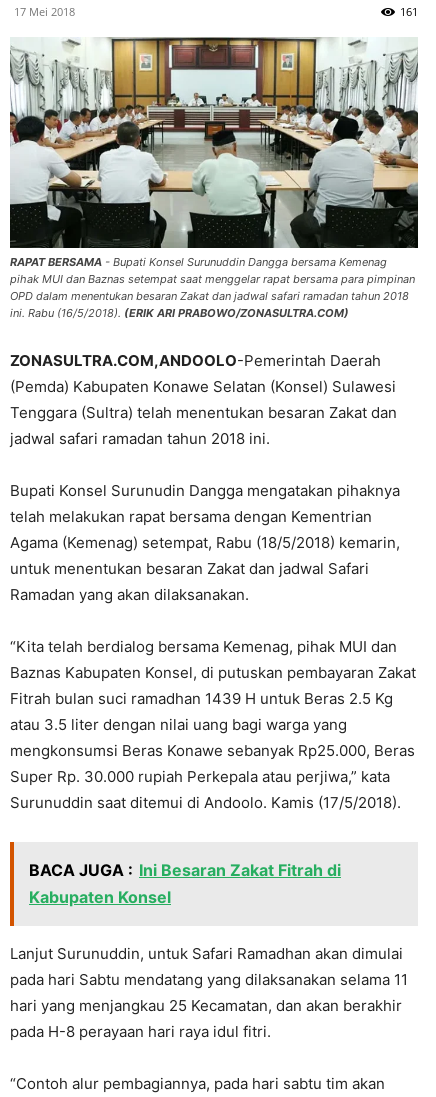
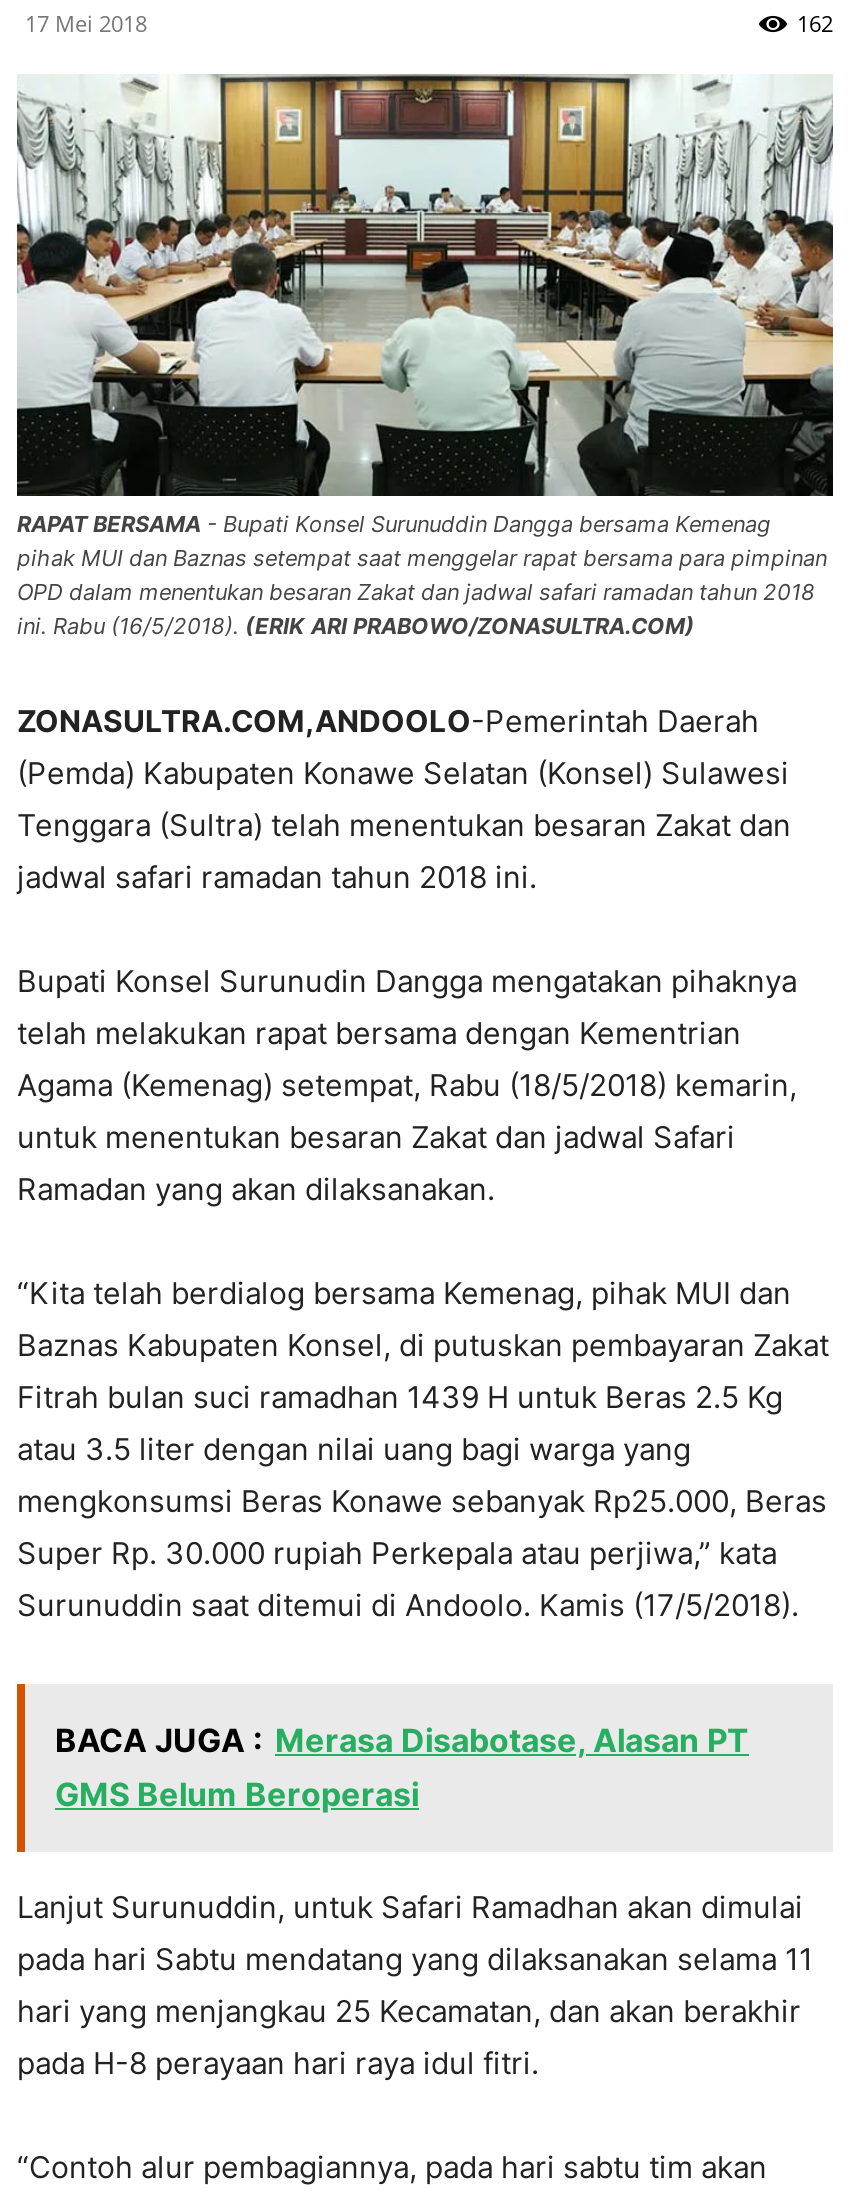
- 161
+ 162

- BACA JUGA : Ini Besaran Zakat Fitrah di
- Kabupaten Konsel
+ BACA JUGA : Merasa Disabotase, Alasan PT
+ GMS Belum Beroperasi
